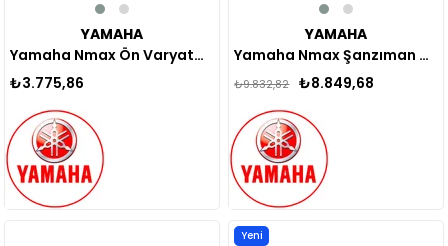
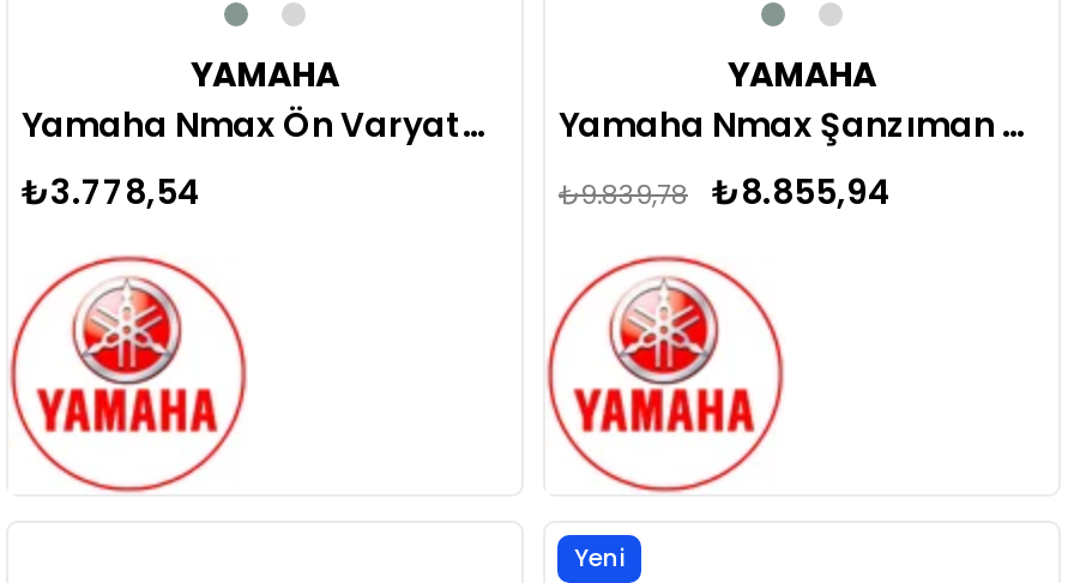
- ₺3.775,86
+ ₺3.778,54

- ₺9.832,82
+ ₺9.839,78

- ₺8.849,68
+ ₺8.855,94
